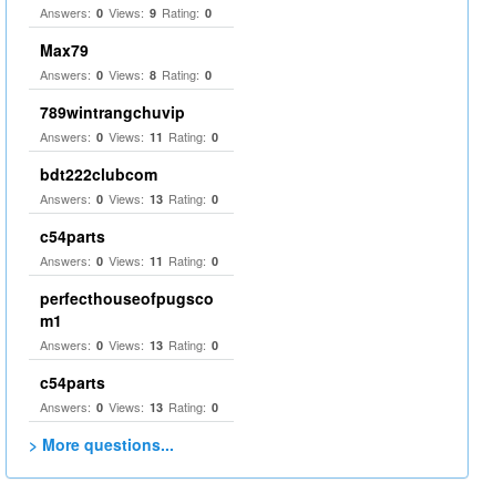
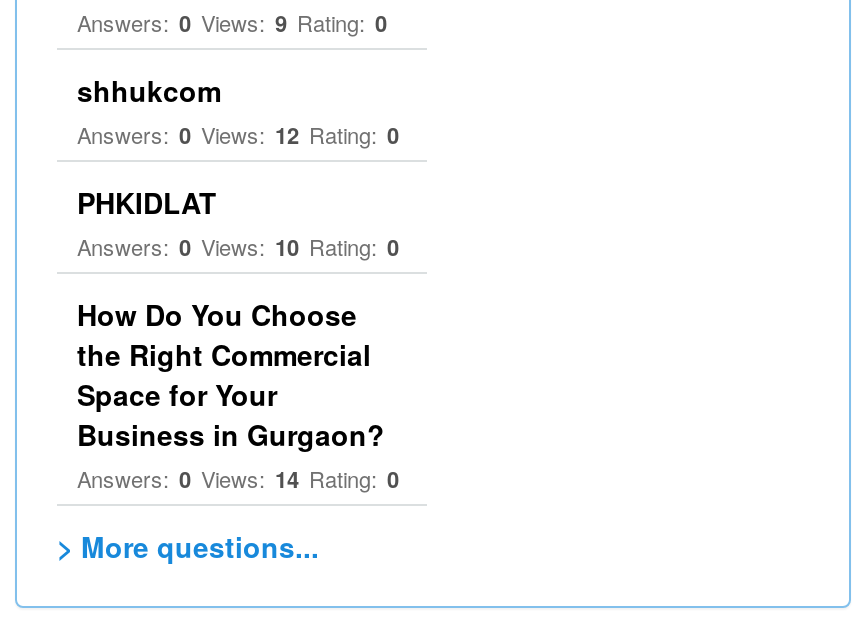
- Max79
- Answers: 0 Views: 8 Rating: 0
- 789wintrangchuvip
- Answers: 0 Views: 11 Rating: 0
- bdt222clubcom
- Answers: 0 Views: 13 Rating: 0
- c54parts
- Answers: 0 Views: 11 Rating: 0
- perfecthouseofpugsco
- m1
- Answers: 0 Views: 13 Rating: 0
- c54parts
- Answers: 0 Views: 13 Rating: 0
+ shhukcom
+ Answers: 0 Views: 12 Rating: 0
+ PHKIDLAT
+ Answers: 0 Views: 10 Rating: 0
+ How Do You Choose
+ the Right Commercial
+ Space for Your
+ Business in Gurgaon?
+ Answers: 0 Views: 14 Rating: 0
